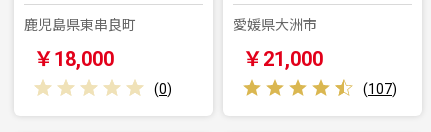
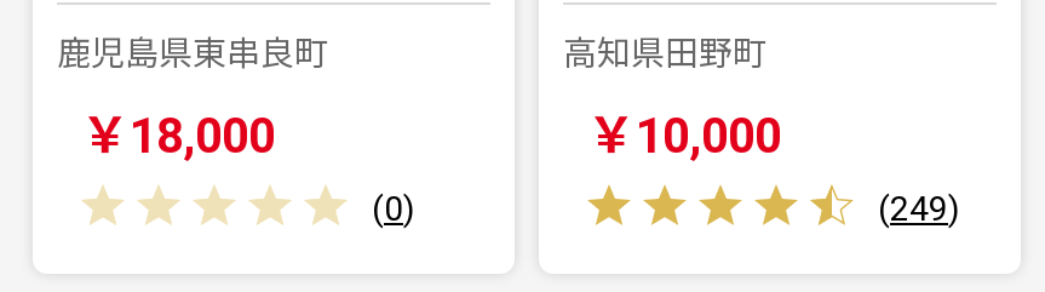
- 愛媛県大洲市
+ 高知県田野町

- ￥21,000
- (107)
+ ￥10,000
+ (249)
